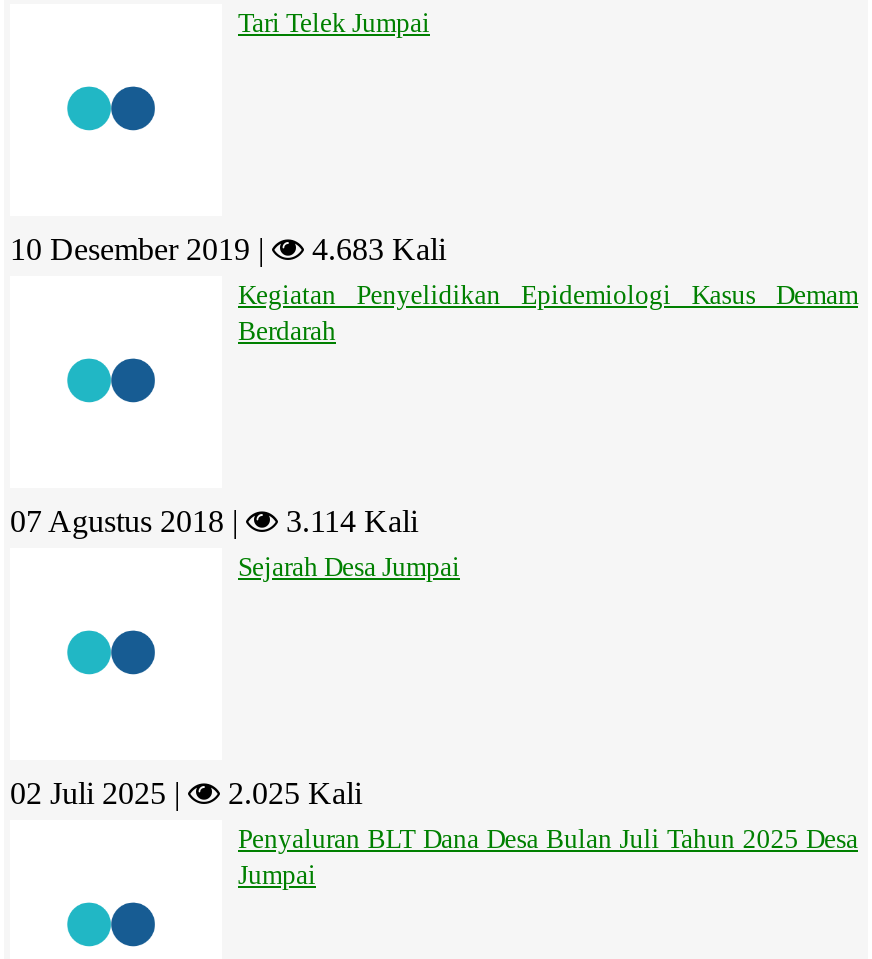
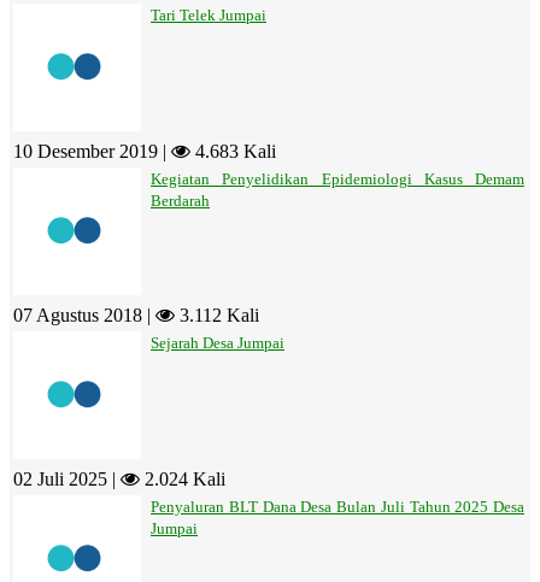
- 3.114 Kali
+ 3.112 Kali

- 2.025 Kali
+ 2.024 Kali
